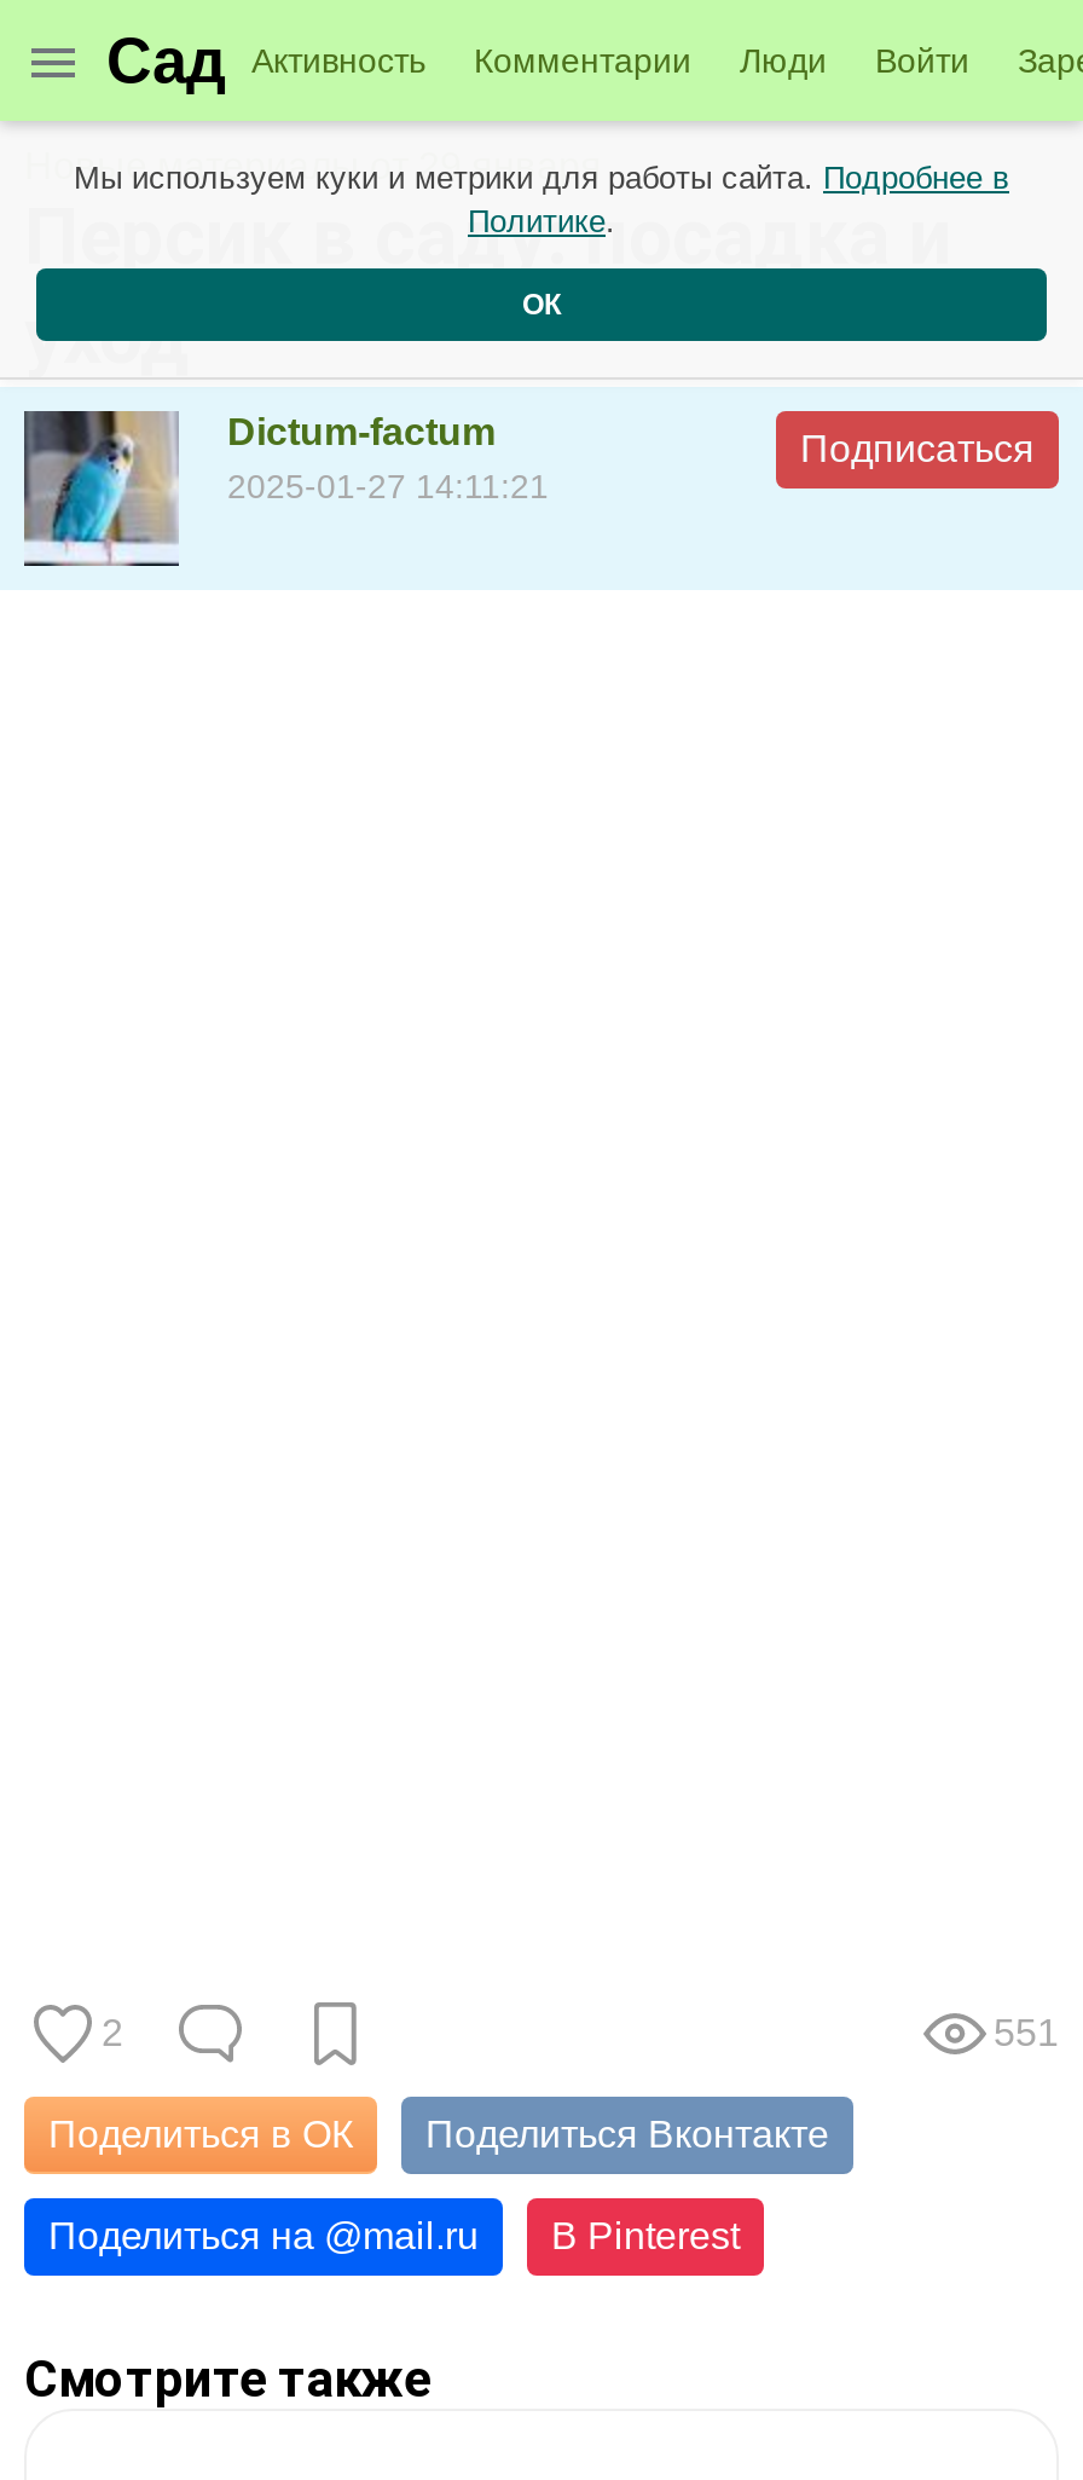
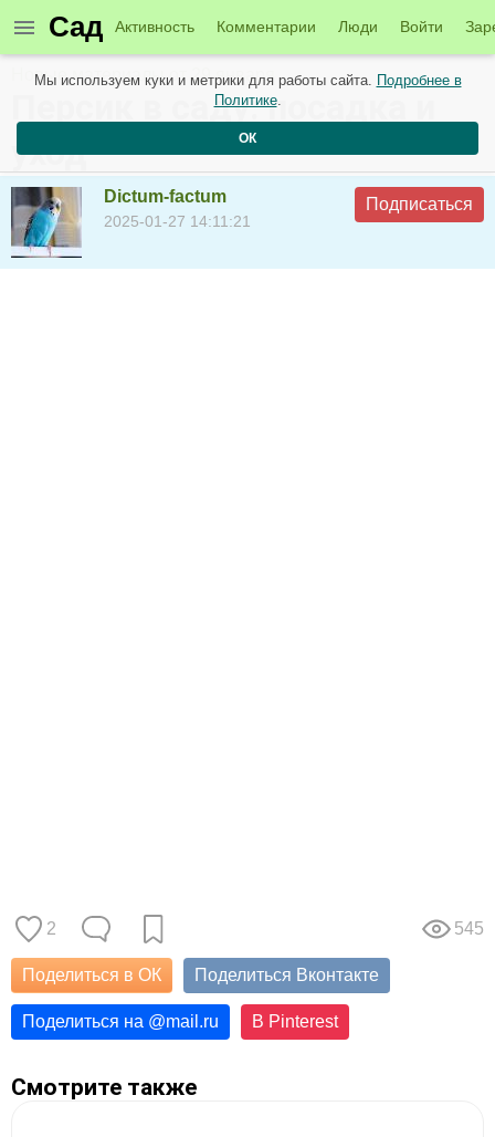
- 551
+ 545
